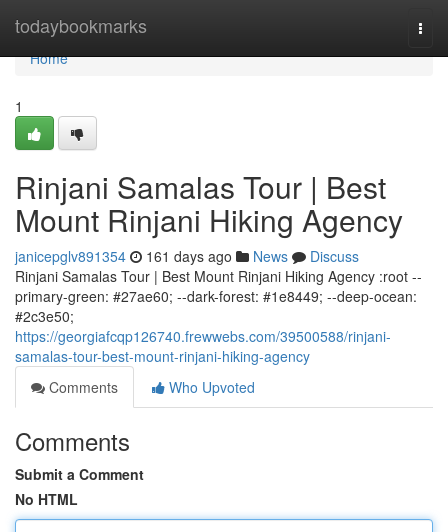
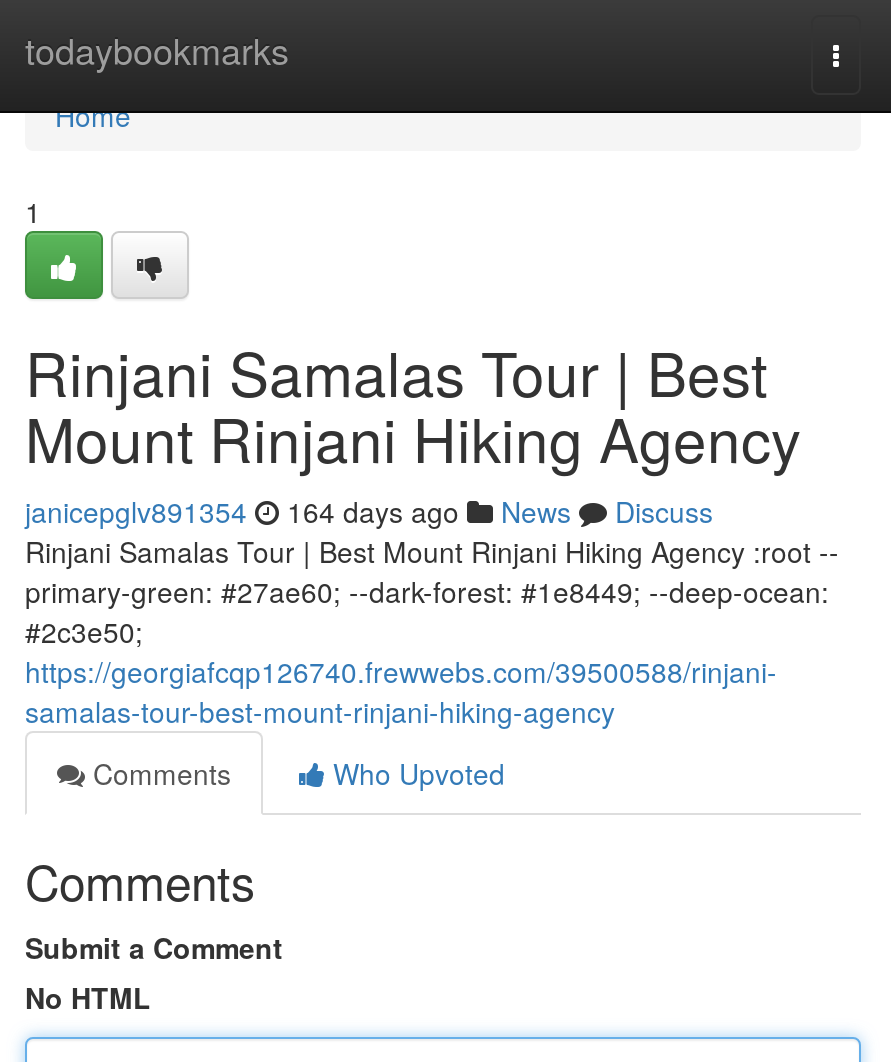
- janicepglv891354 161 days ago News Discuss
+ janicepglv891354 164 days ago News Discuss
